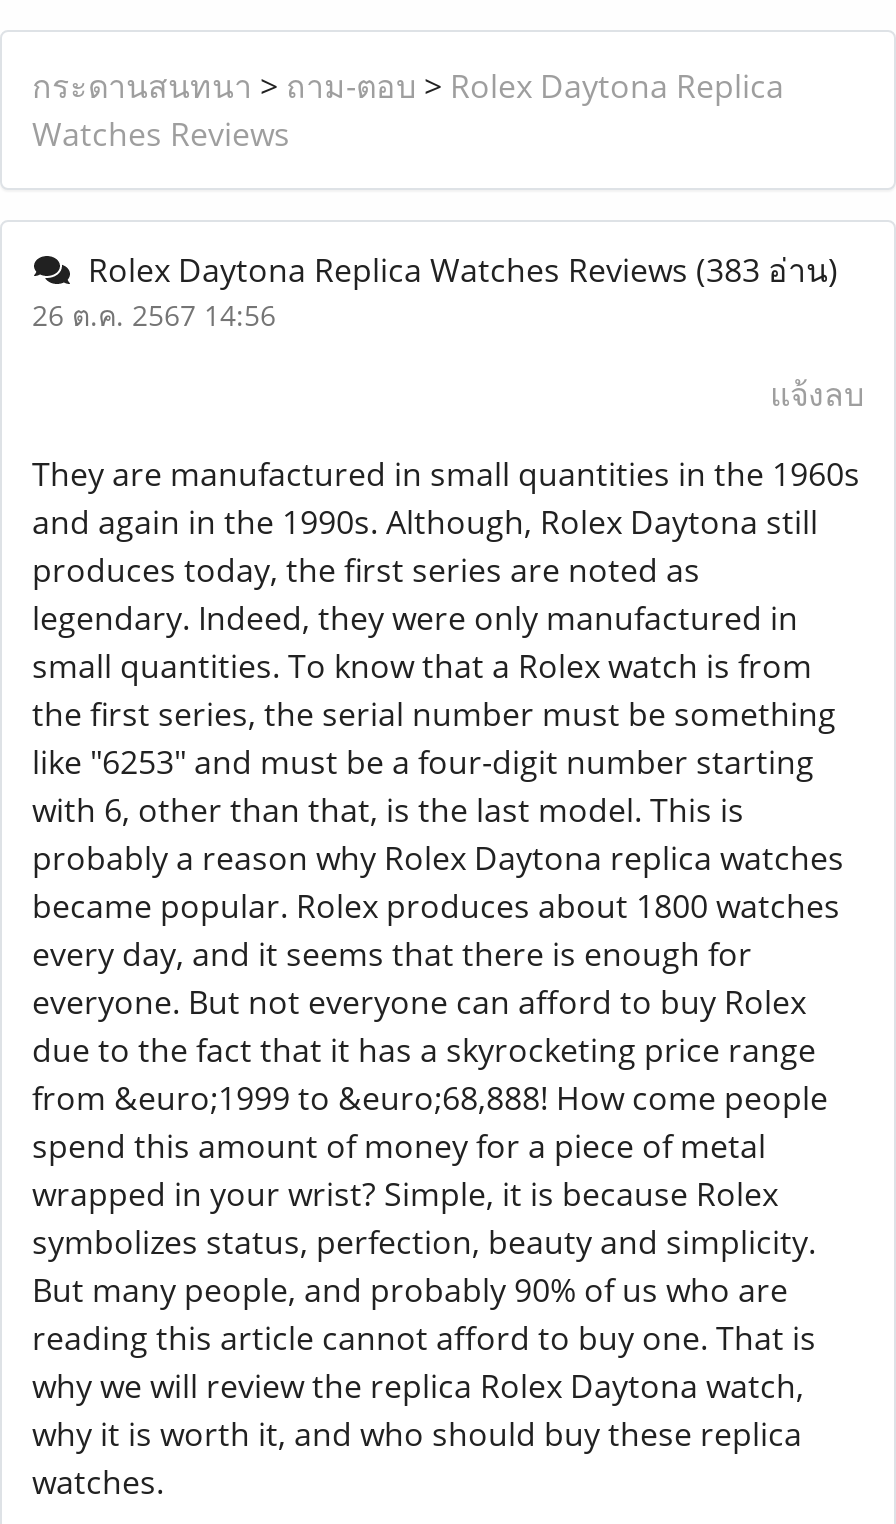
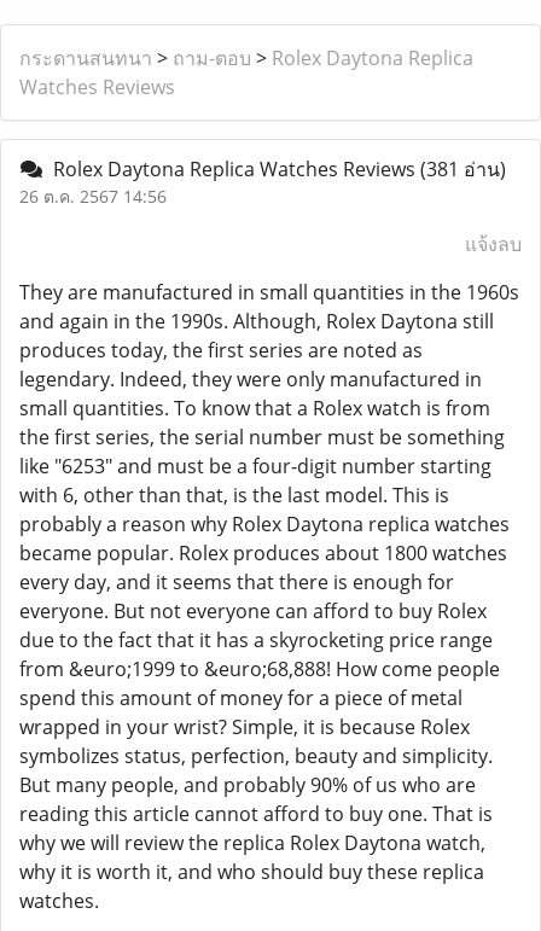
- Rolex Daytona Replica Watches Reviews (383 อ่าน)
+ Rolex Daytona Replica Watches Reviews (381 อ่าน)
